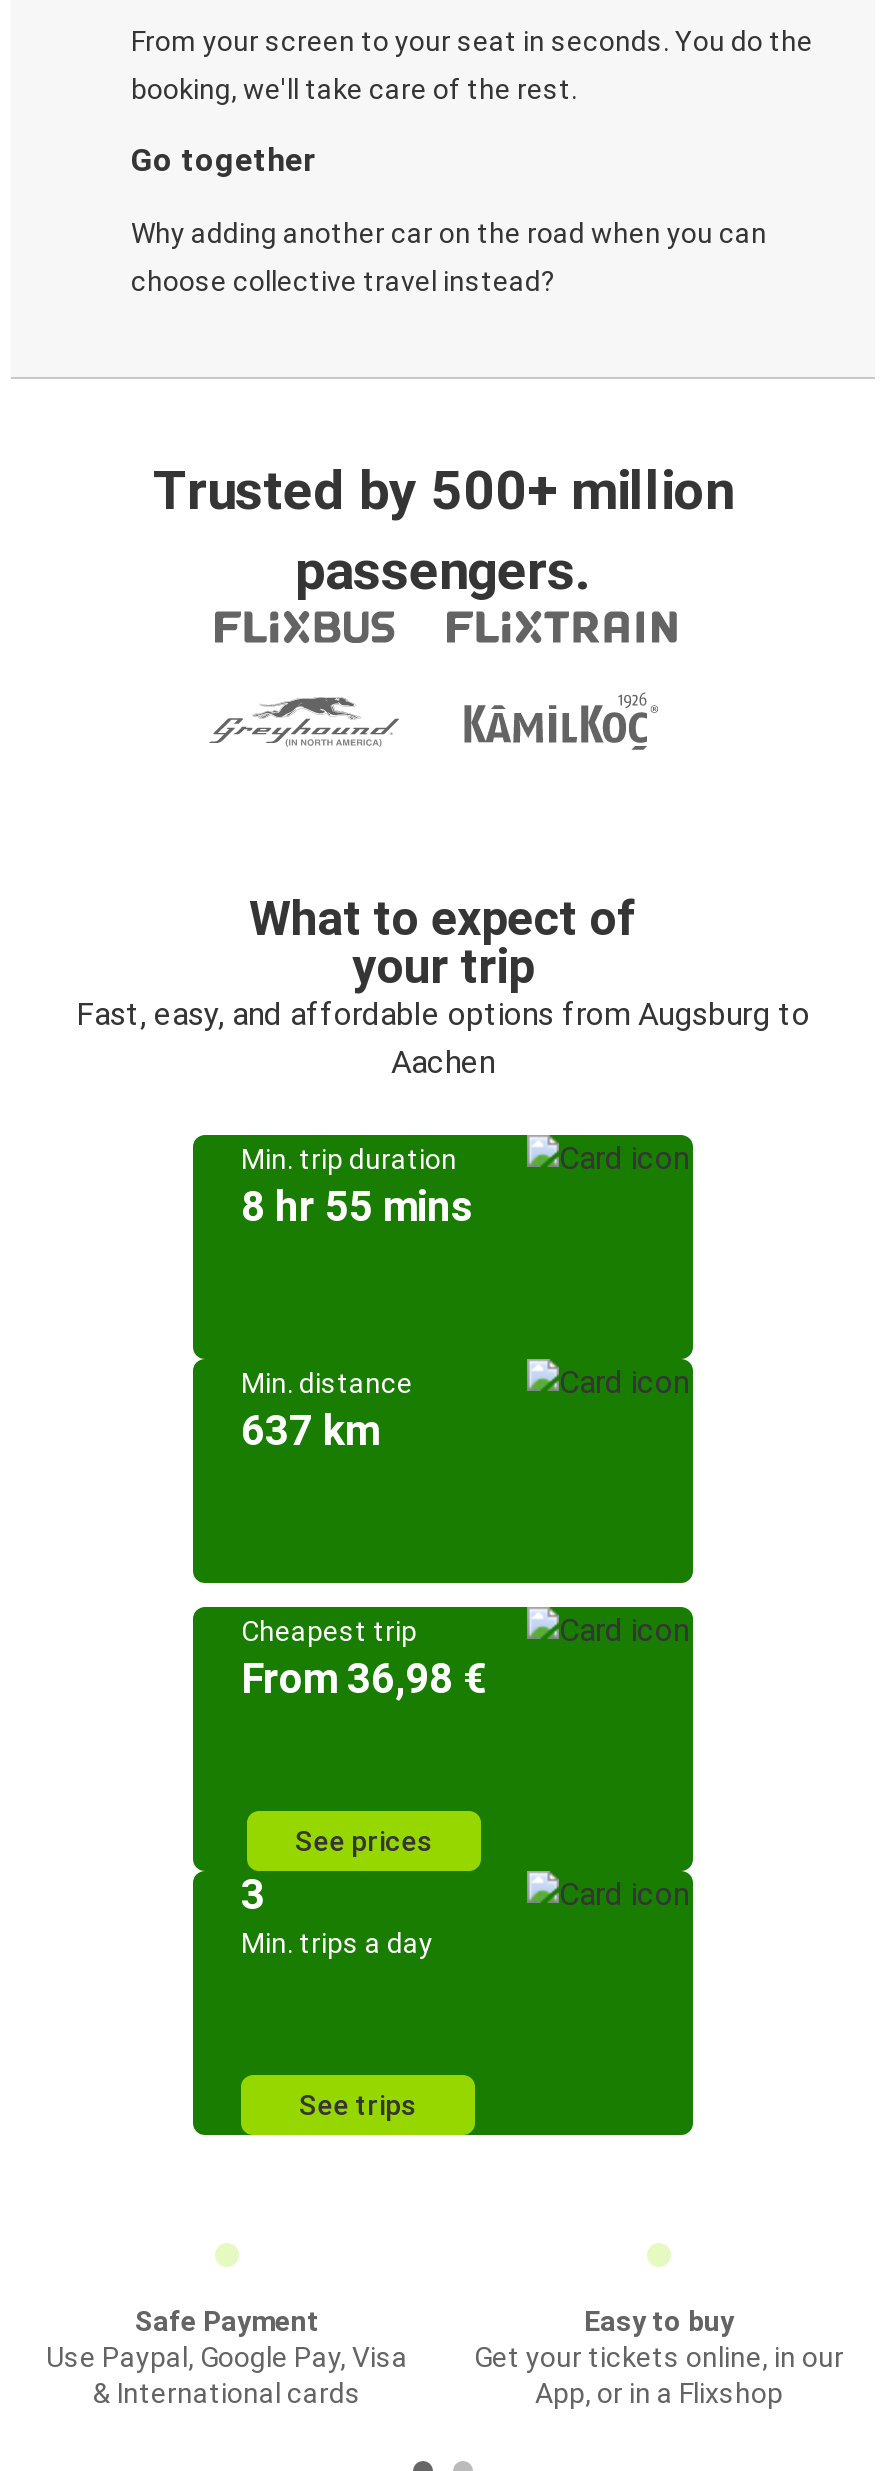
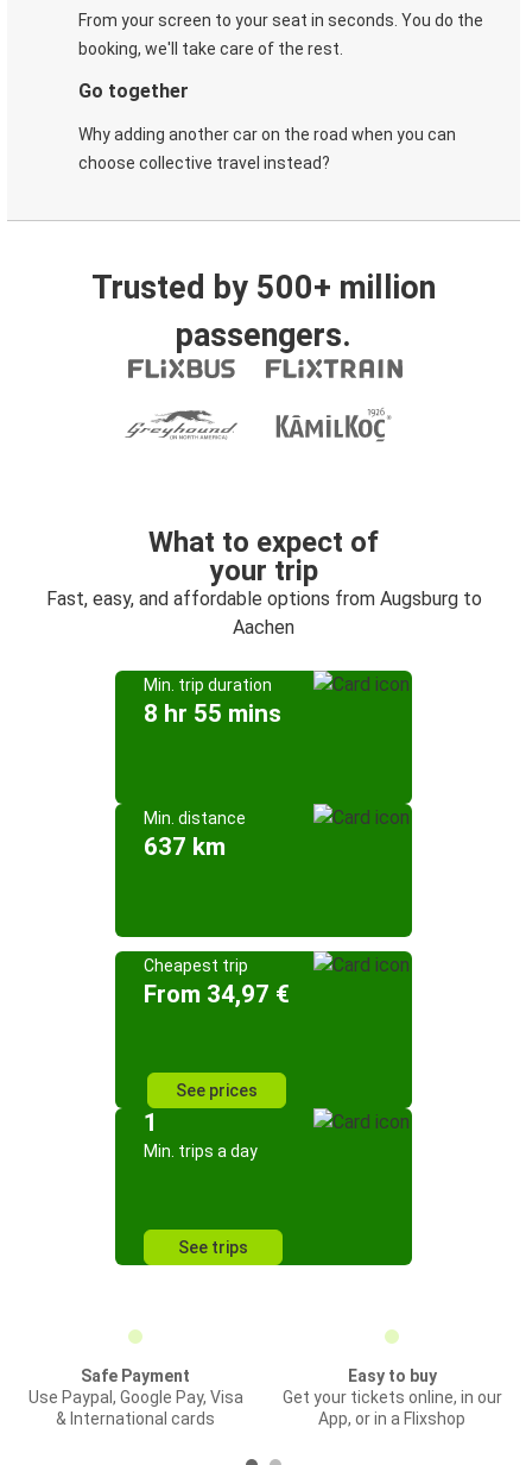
- From 36,98 €
+ From 34,97 €

- 3
+ 1
